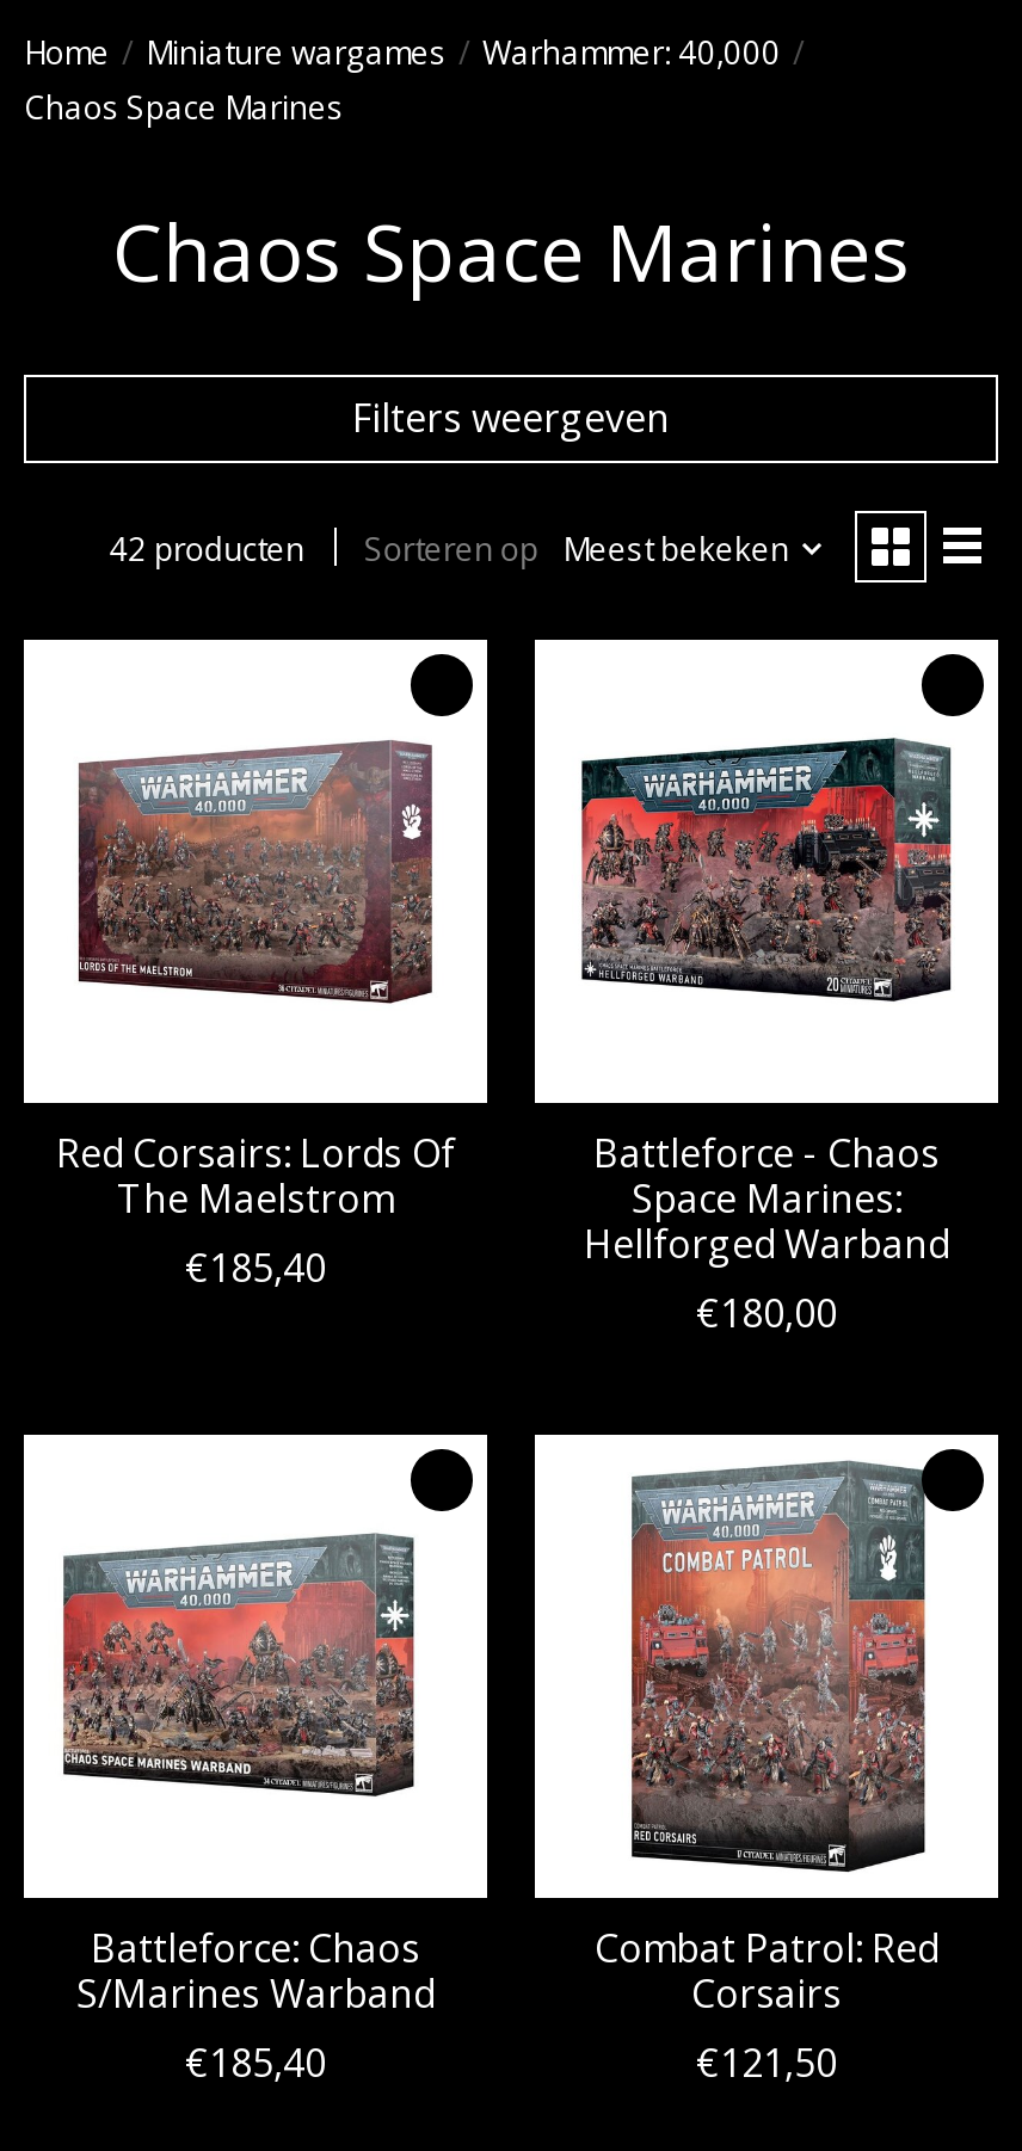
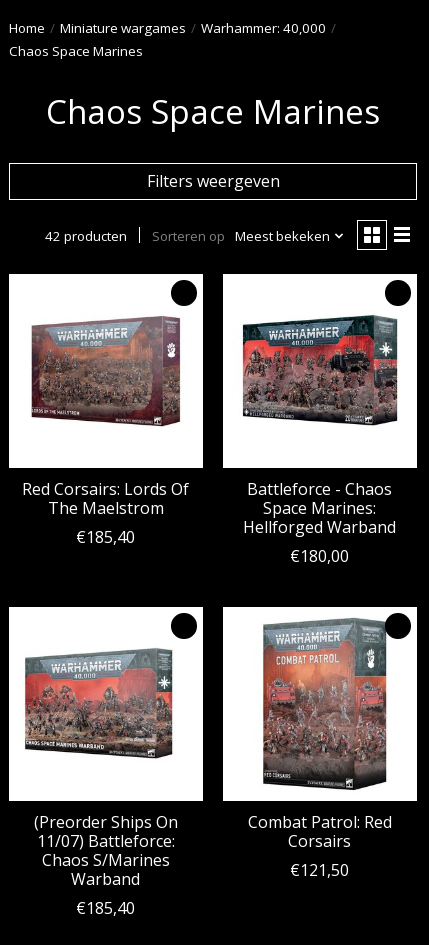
- Battleforce: Chaos
- S/Marines Warband
+ (Preorder Ships On
+ 11/07) Battleforce:
+ Chaos S/Marines
+ Warband
